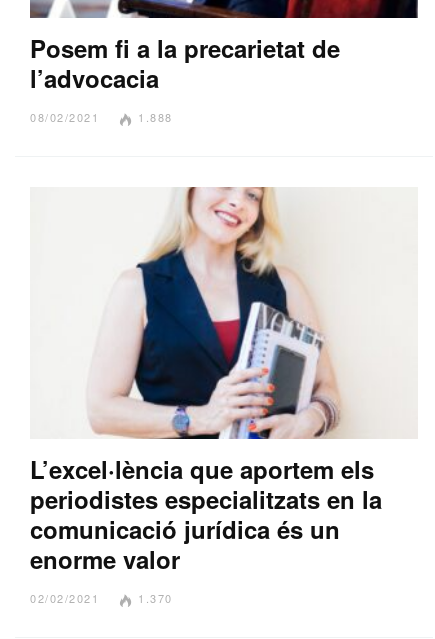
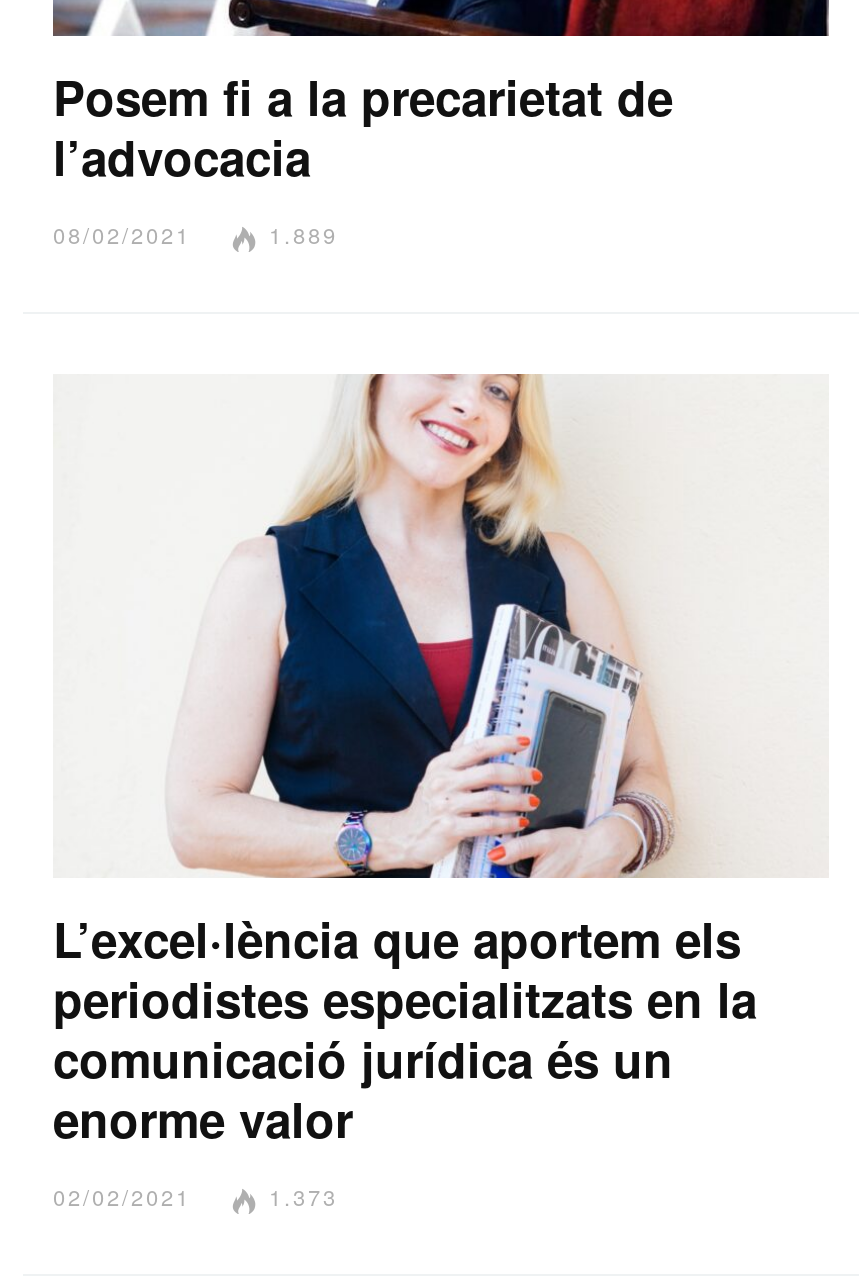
- 1.888
+ 1.889

- 1.370
+ 1.373
